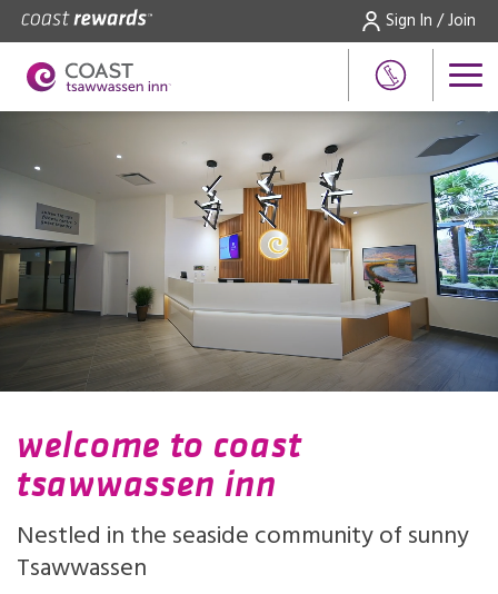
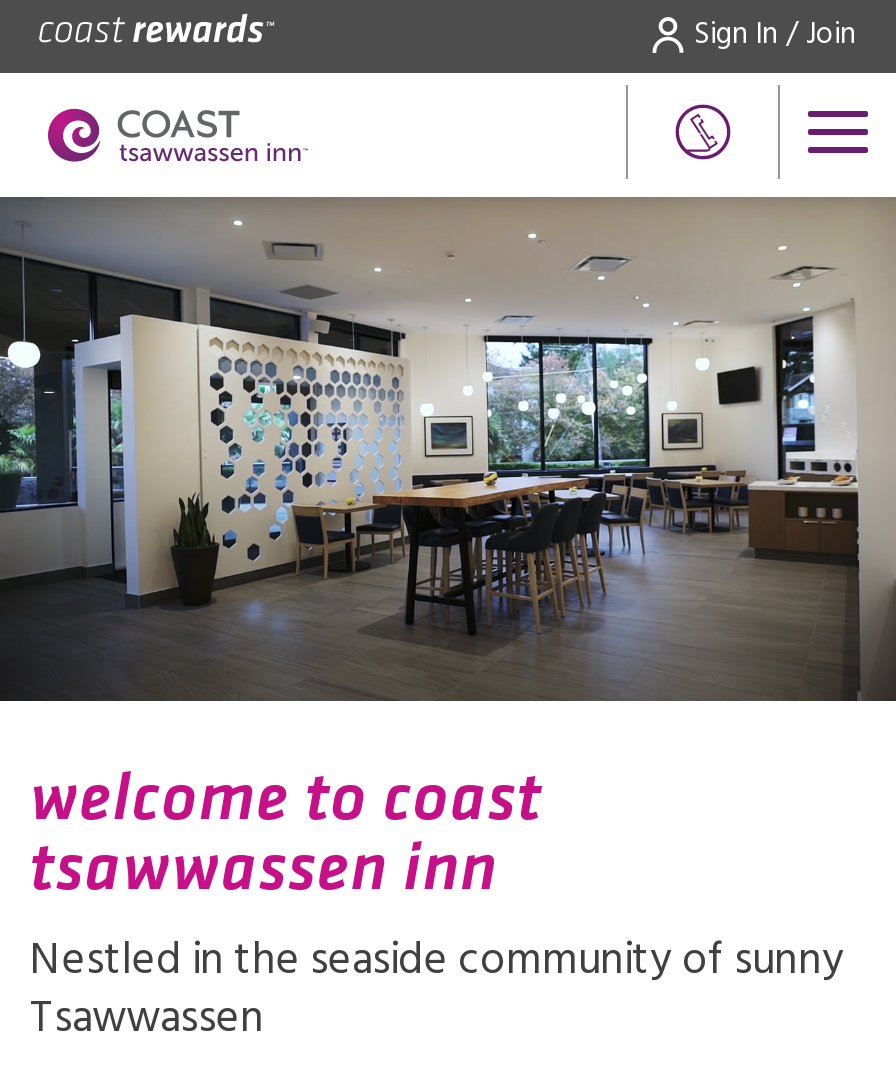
- [image]
+ [image]
